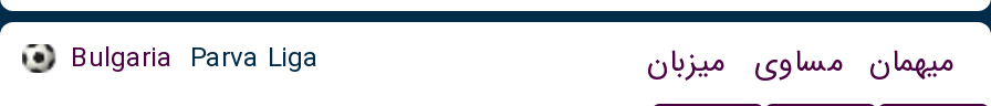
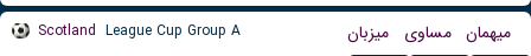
- Bulgaria Parva Liga
+ Scotland League Cup Group A
